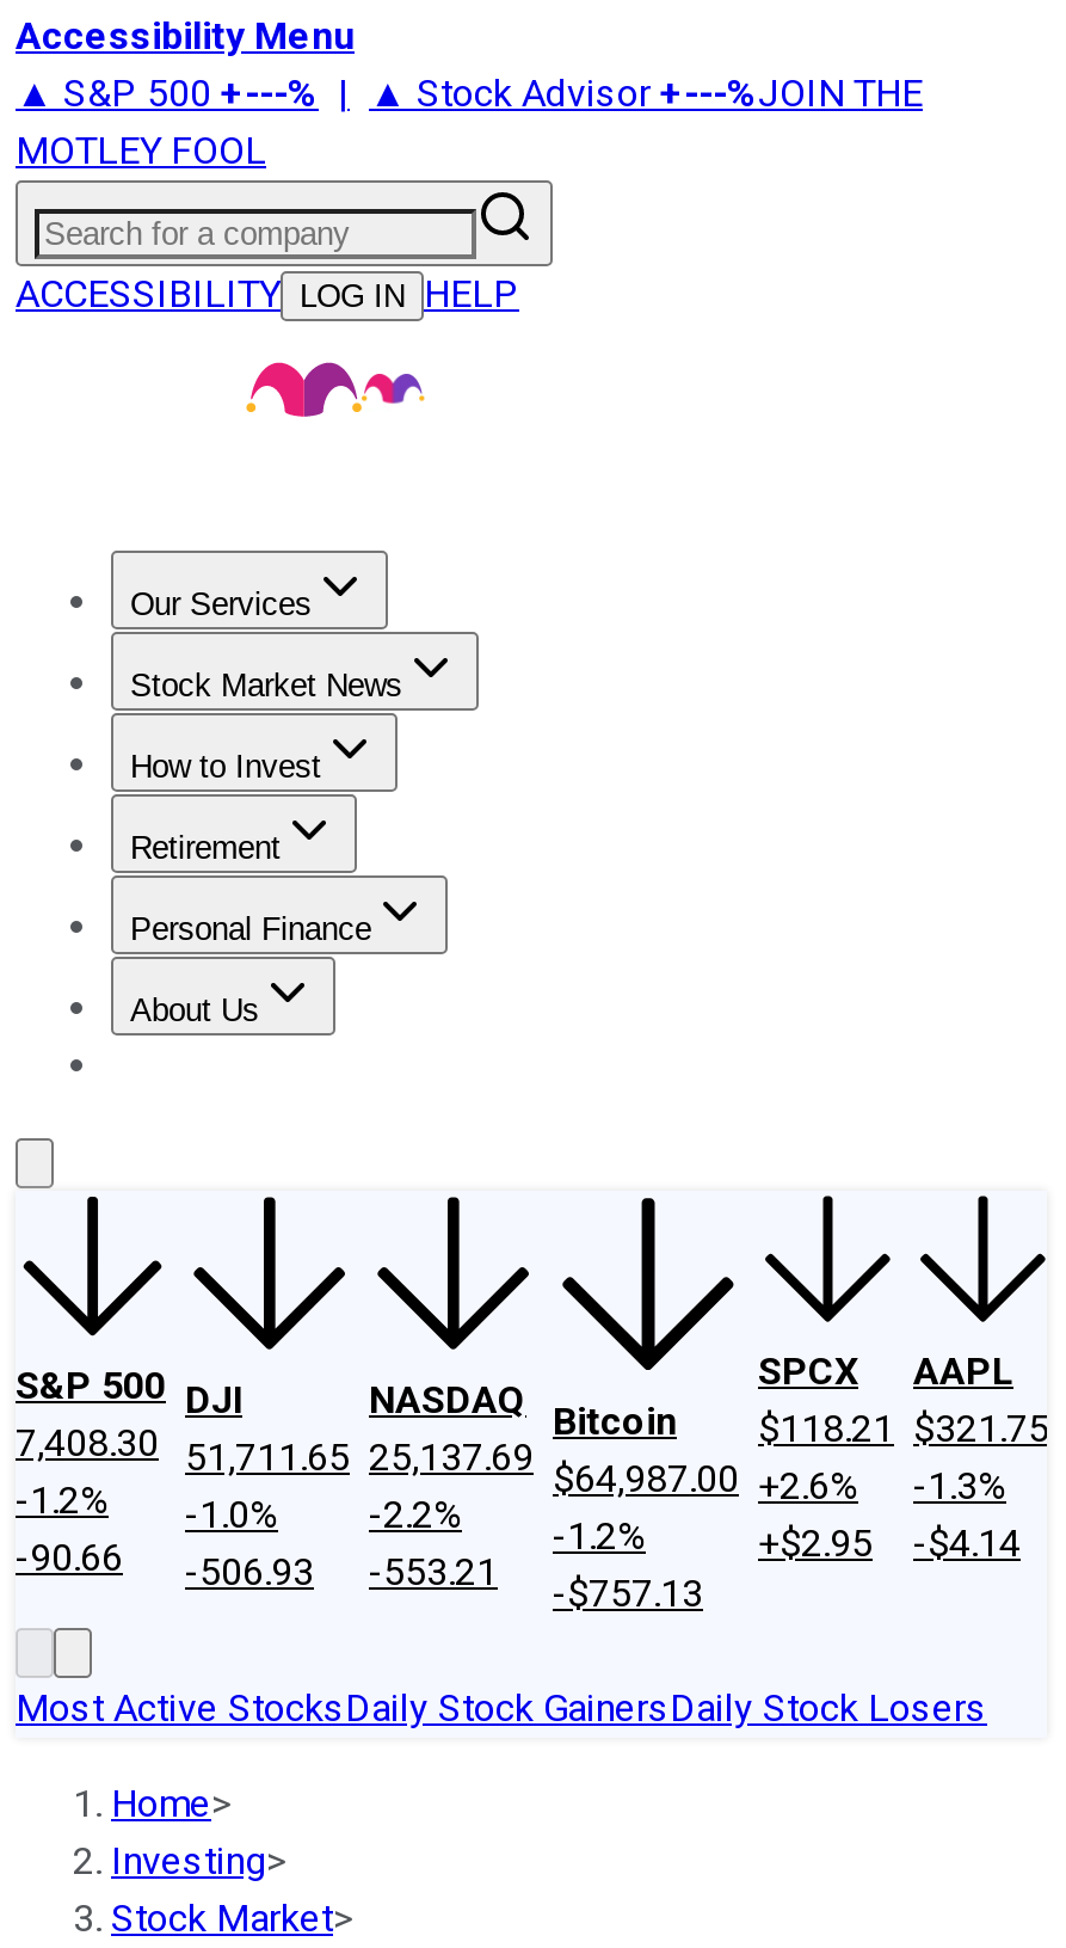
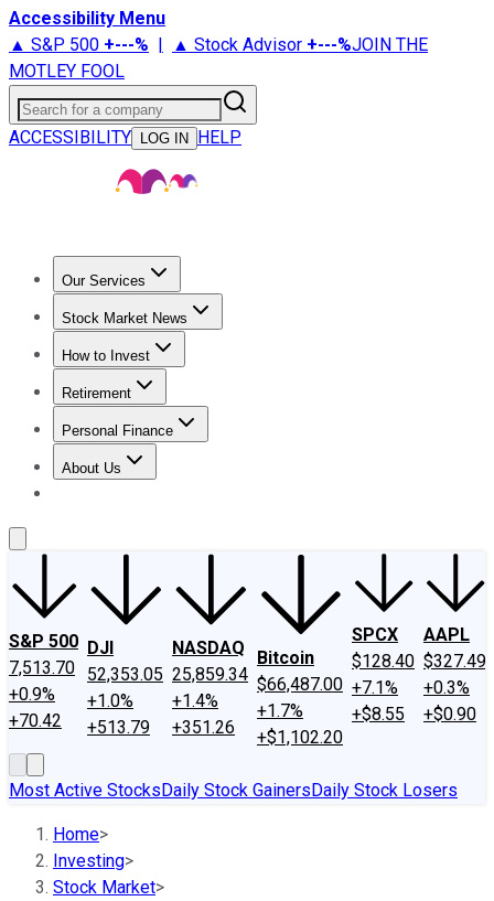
- $118.21
+ $128.40

- $321.75
+ $327.49

- 7,408.30
+ 7,513.70

- 51,711.65
+ 52,353.05

- 25,137.69
+ 25,859.34

- $64,987.00
+ $66,487.00

- +2.6%
+ +7.1%

- -1.3%
+ +0.3%

- -1.2%
+ +0.9%

- -1.0%
+ +1.0%

- -2.2%
+ +1.4%

- -1.2%
+ +1.7%

- +$2.95
+ +$8.55

- -$4.14
+ +$0.90

- -90.66
+ +70.42

- -506.93
+ +513.79

- -553.21
+ +351.26

- -$757.13
+ +$1,102.20
